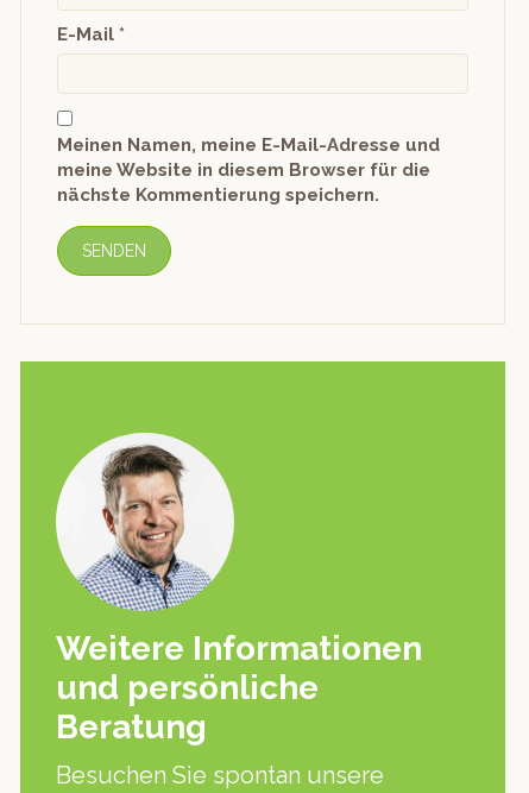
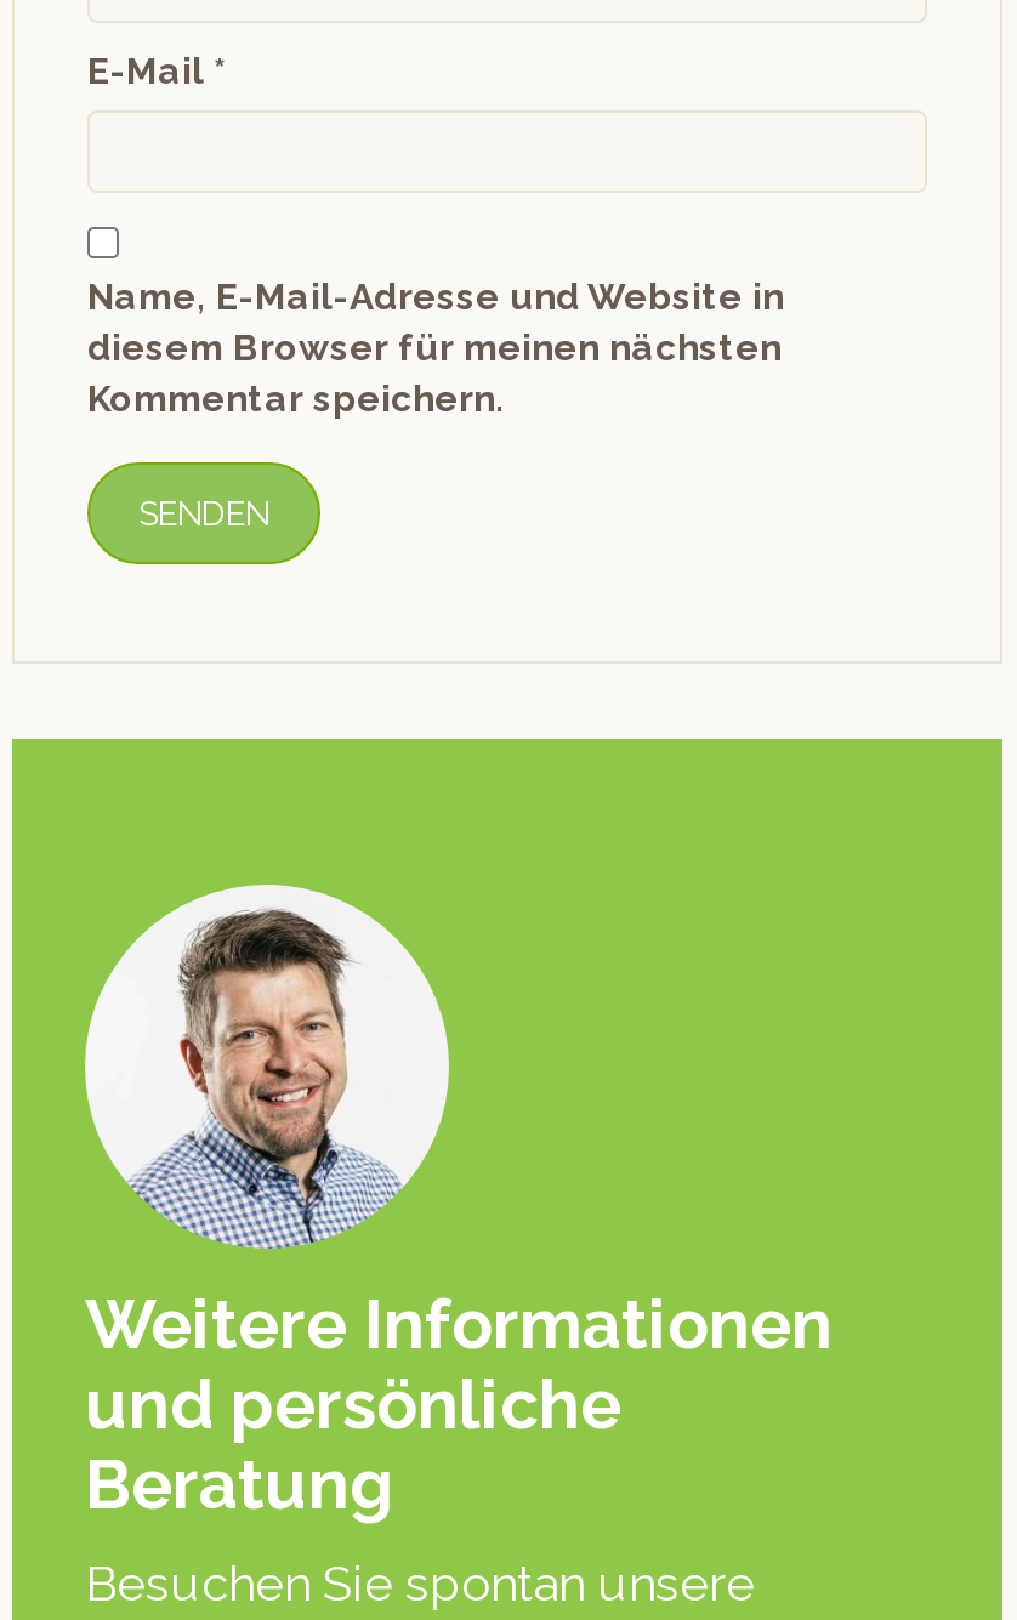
- Meinen Namen, meine E-Mail-Adresse und
- meine Website in diesem Browser für die
- nächste Kommentierung speichern.
+ Name, E-Mail-Adresse und Website in
+ diesem Browser für meinen nächsten
+ Kommentar speichern.
